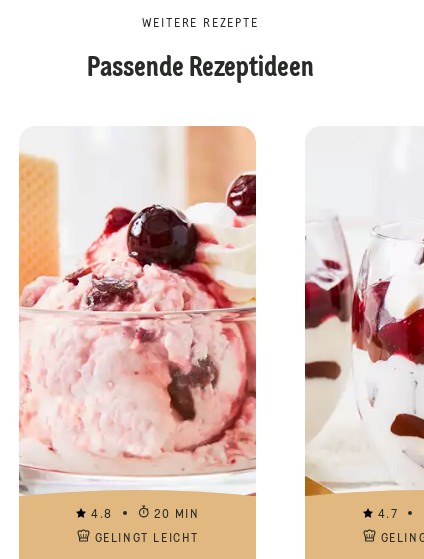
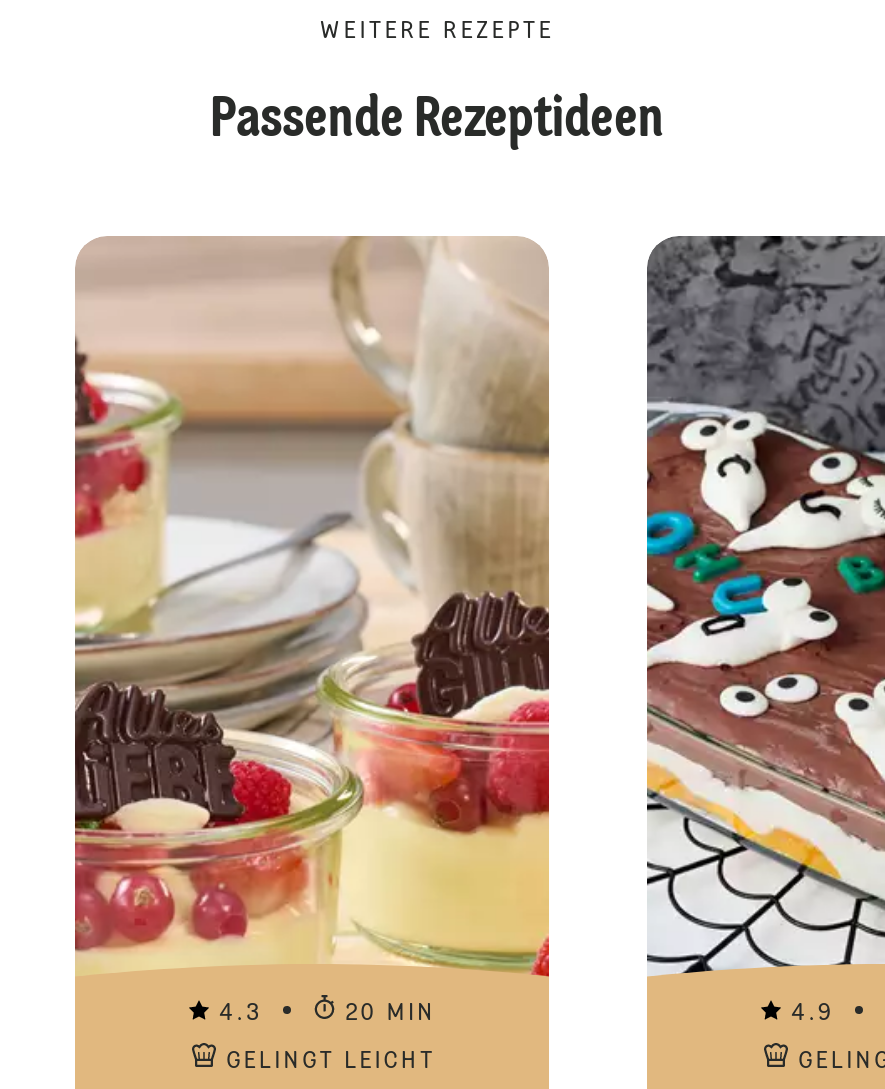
- [image]
- 4.8
+ [image]
+ 4.3

- [image]
- 4.7
+ [image]
+ 4.9
